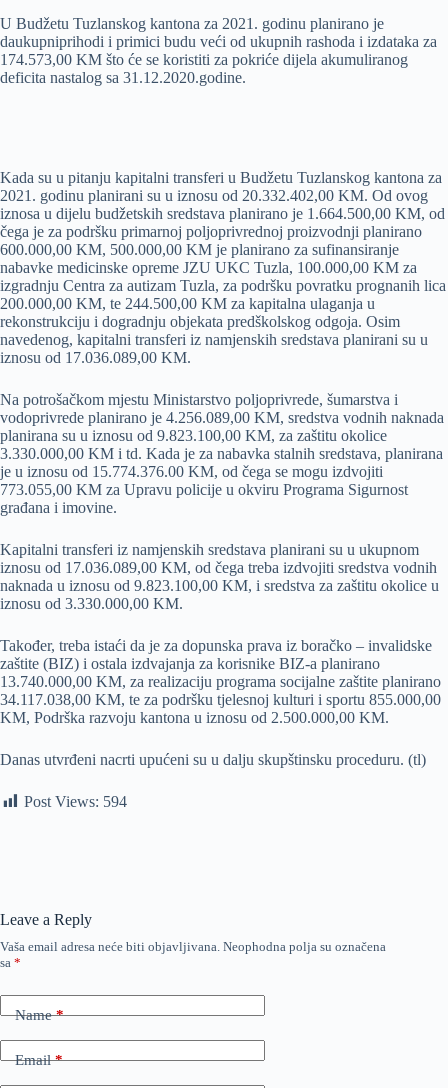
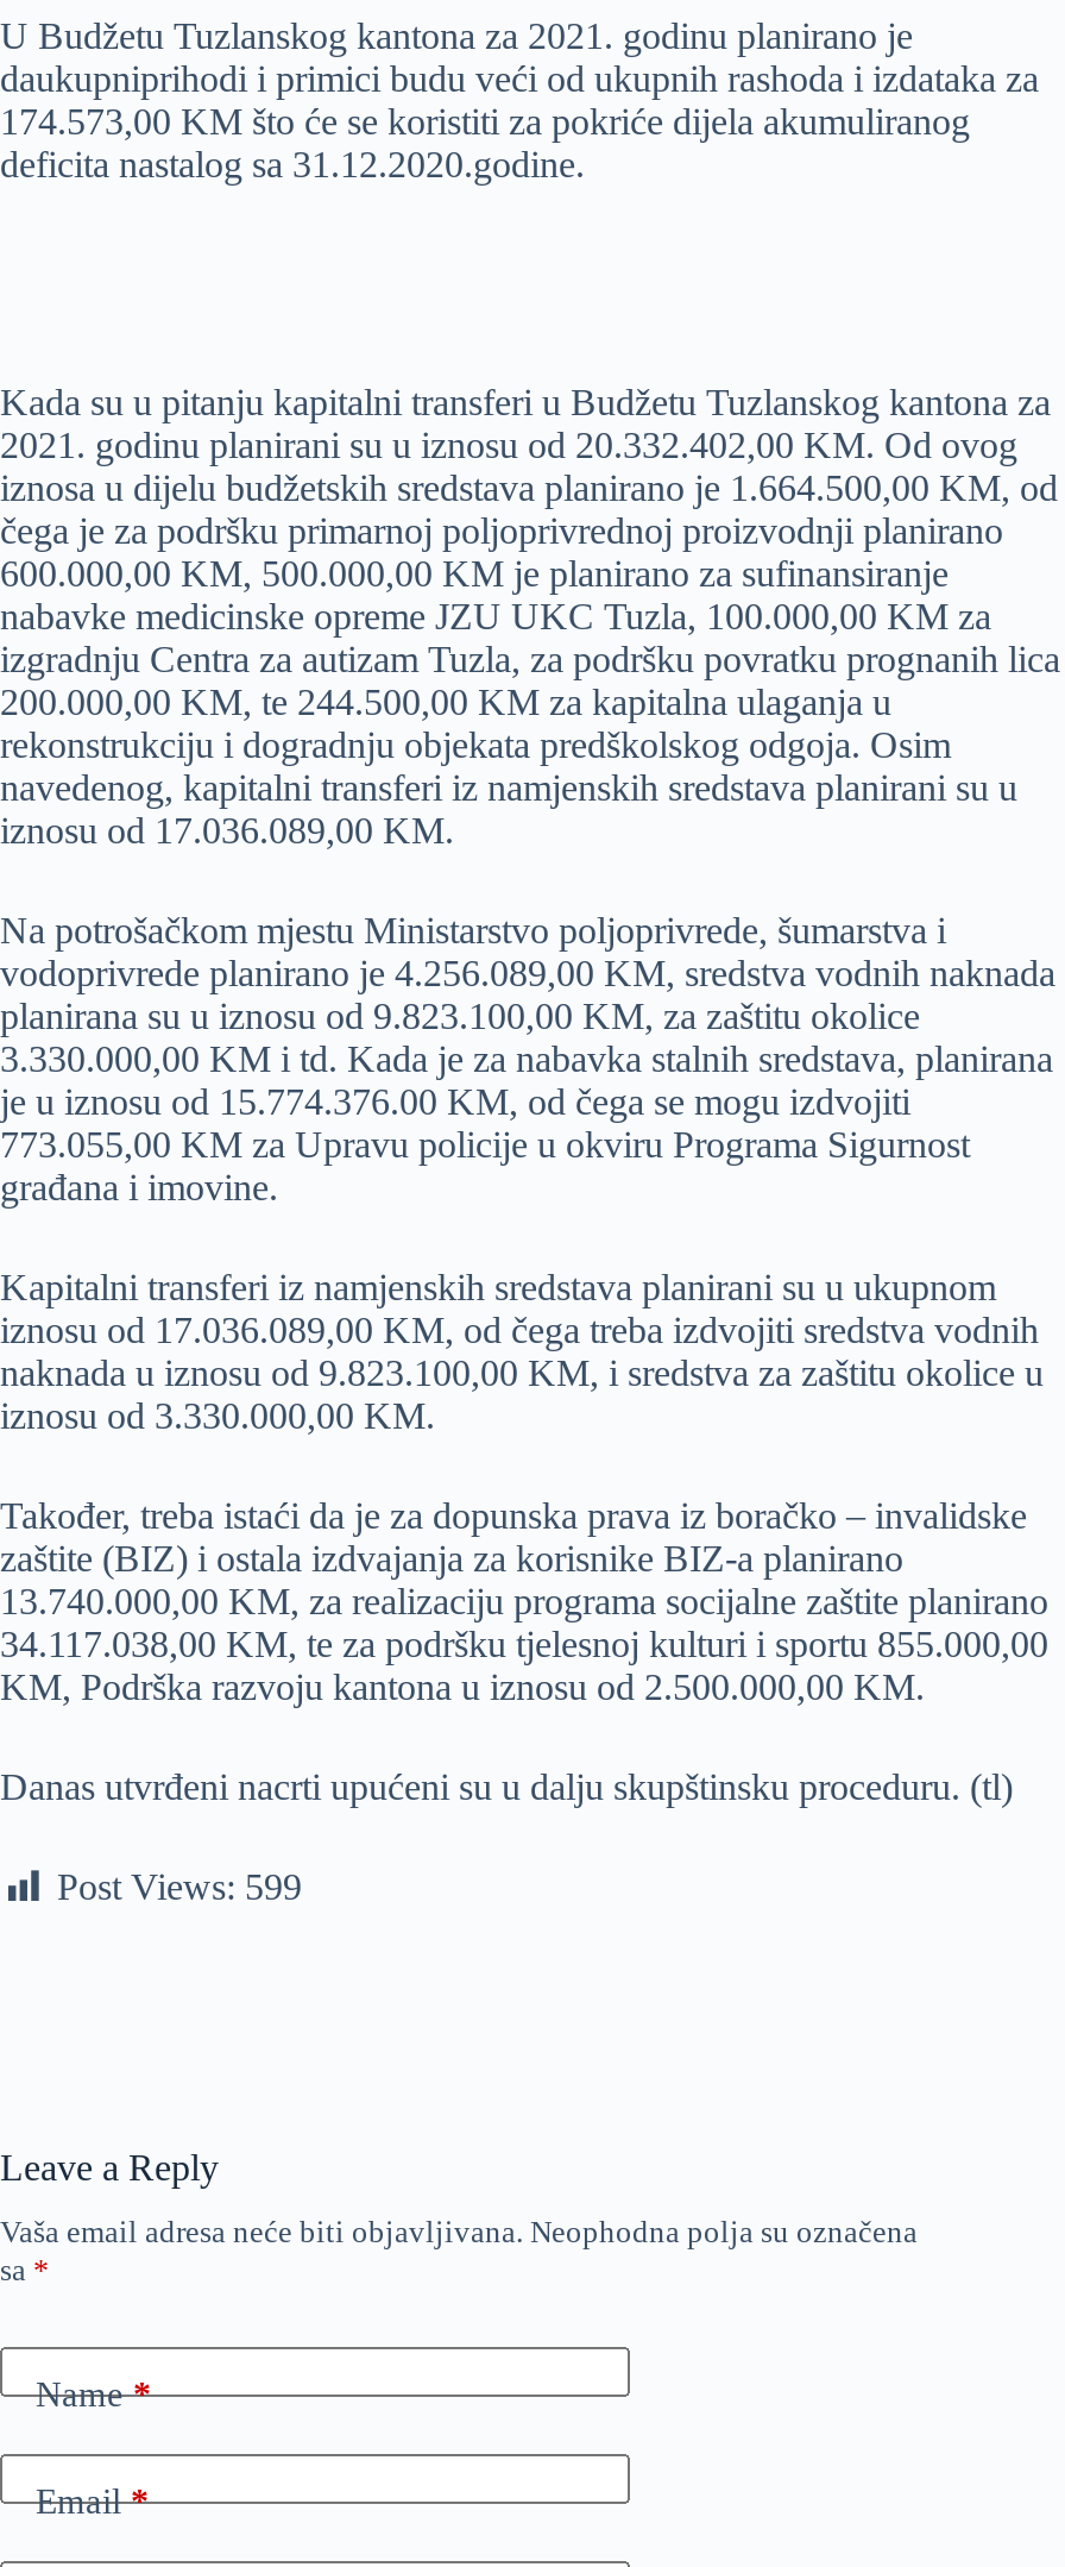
- Post Views: 594
+ Post Views: 599
